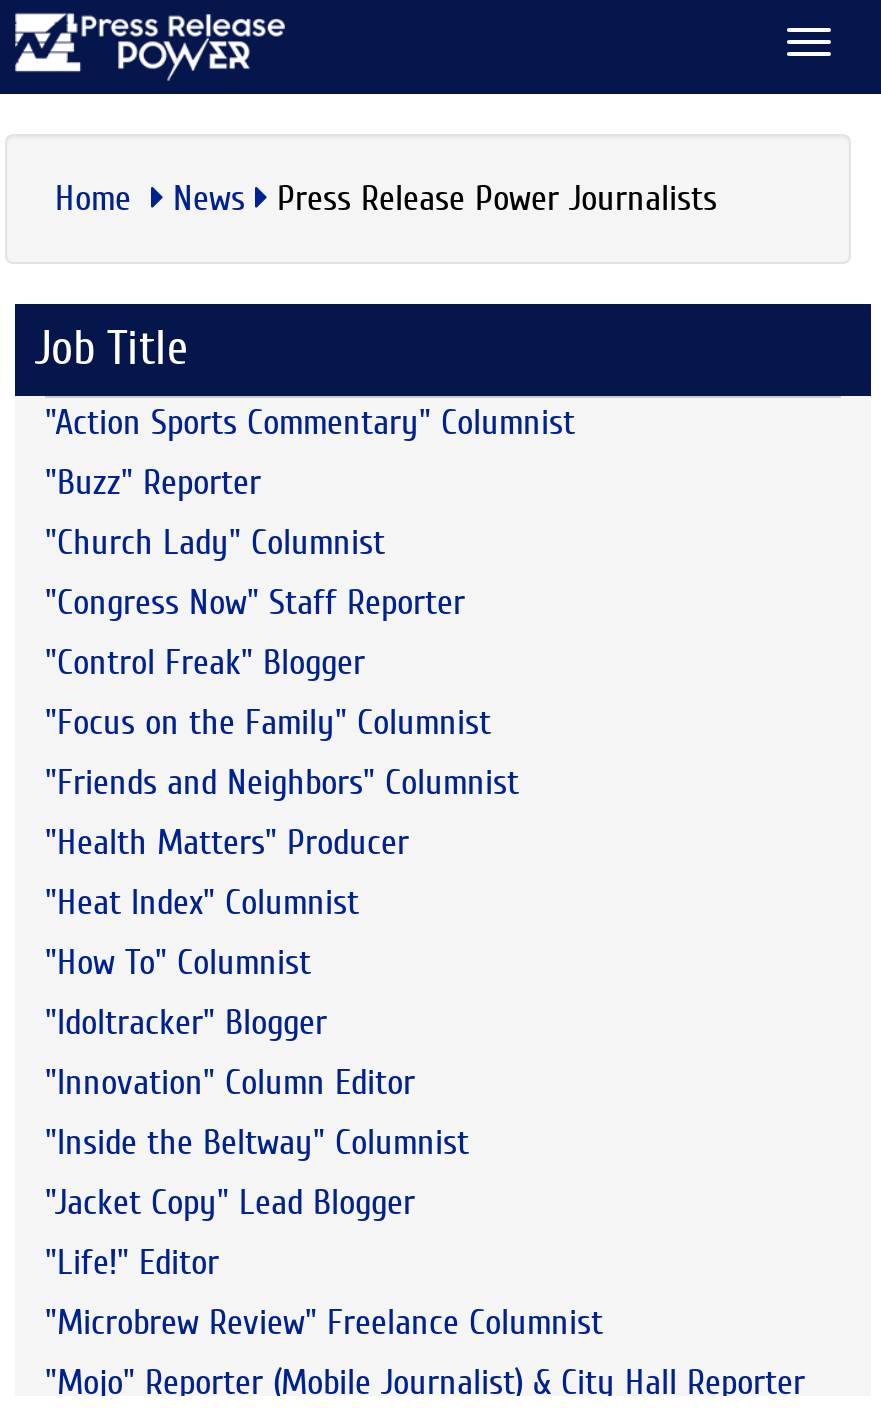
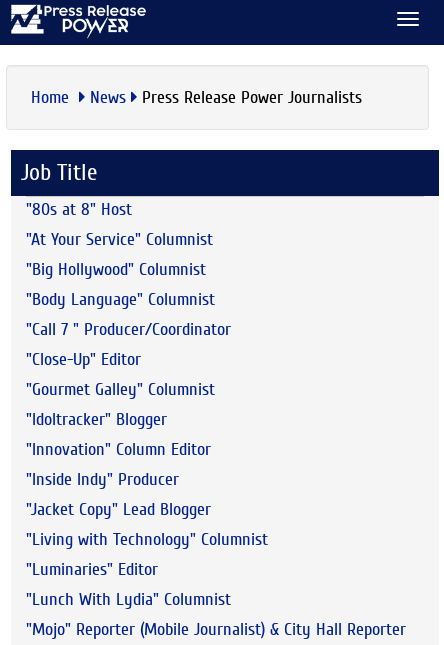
- "Action Sports Commentary" Columnist
- "Buzz" Reporter
- "Church Lady" Columnist
- "Congress Now" Staff Reporter
- "Control Freak" Blogger
- "Focus on the Family" Columnist
- "Friends and Neighbors" Columnist
- "Health Matters" Producer
- "Heat Index" Columnist
- "How To" Columnist
+ "80s at 8" Host
+ "At Your Service" Columnist
+ "Big Hollywood" Columnist
+ "Body Language" Columnist
+ "Call 7 " Producer/Coordinator
+ "Close-Up" Editor
+ "Gourmet Galley" Columnist

moved up: "Idoltracker" Blogger | "Innovation" Column Editor

- "Inside the Beltway" Columnist
+ "Inside Indy" Producer

moved up: "Jacket Copy" Lead Blogger

- "Life!" Editor
- "Microbrew Review" Freelance Columnist
+ "Living with Technology" Columnist
+ "Luminaries" Editor
+ "Lunch With Lydia" Columnist
